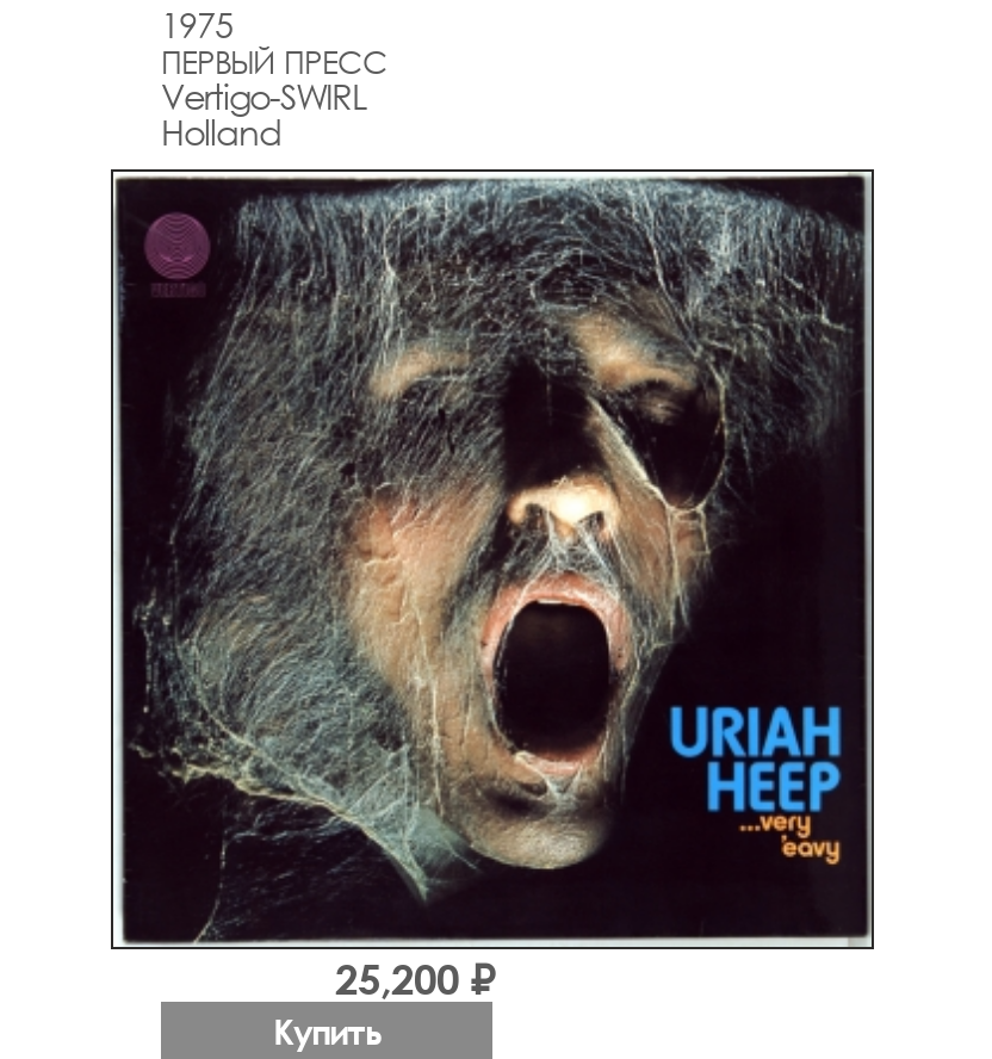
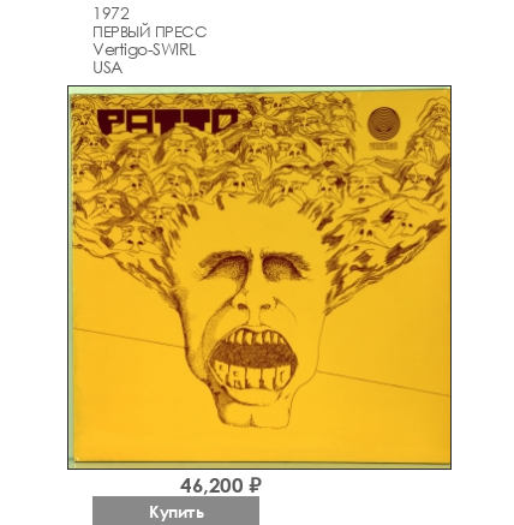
- 1975
+ 1972

- Holland
+ USA

- [image]
- 25,200 ₽
+ [image]
+ 46,200 ₽
